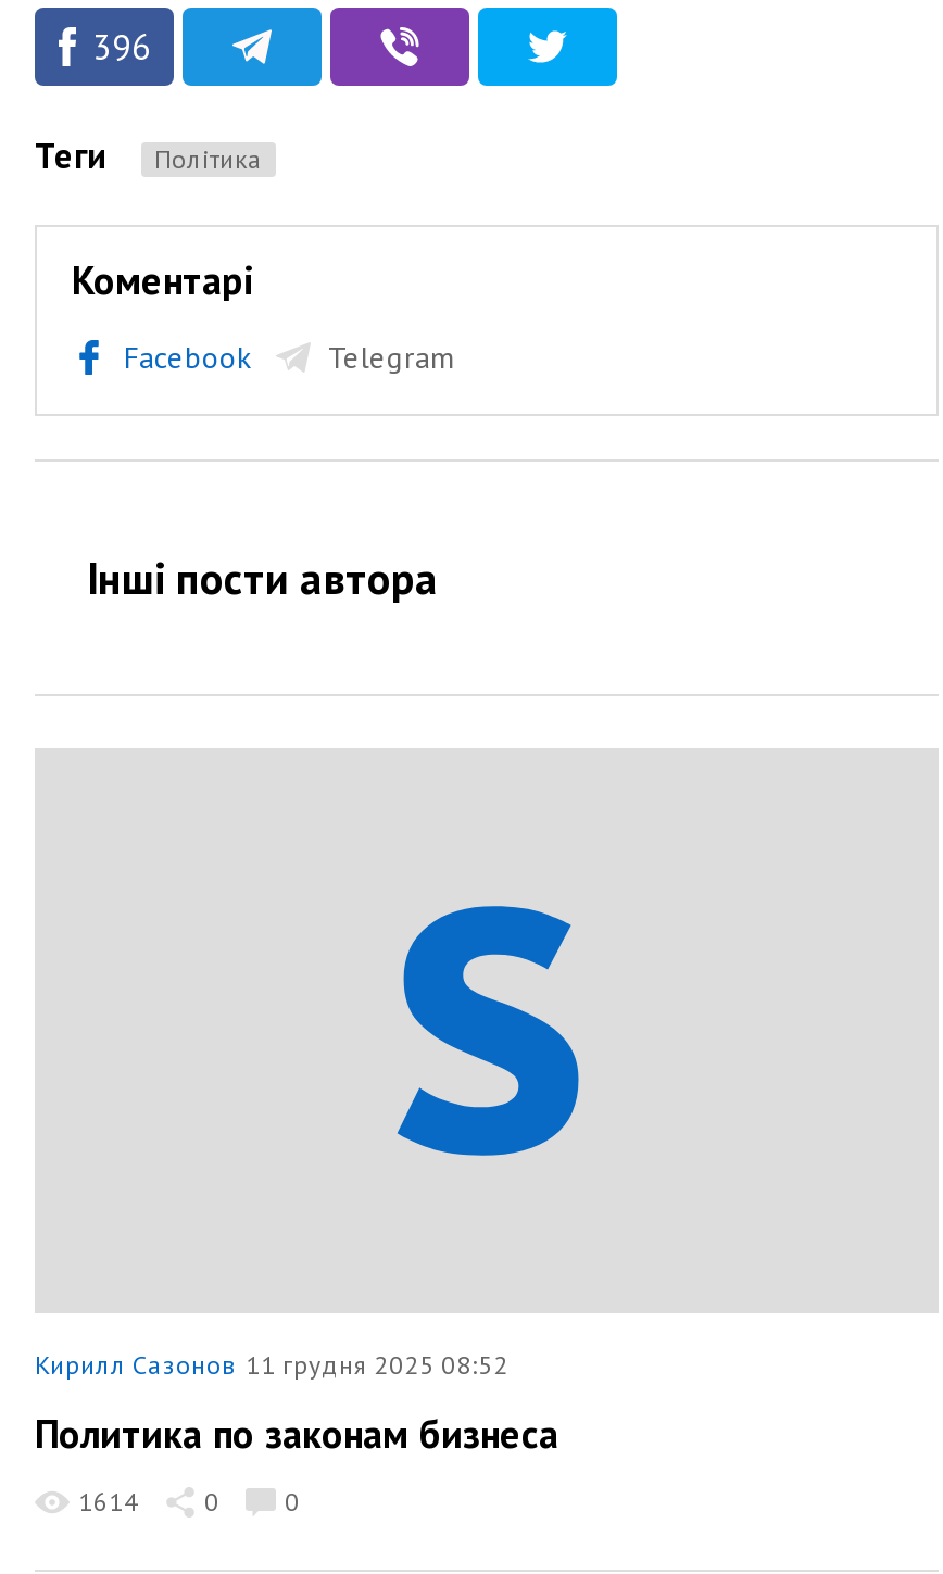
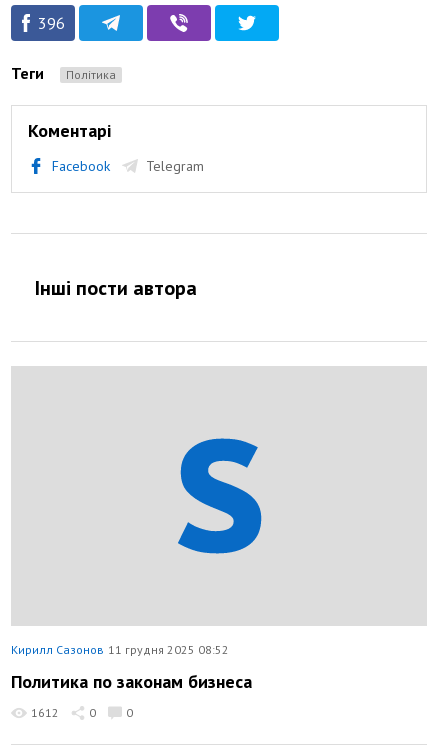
- 1614 0 0
+ 1612 0 0
